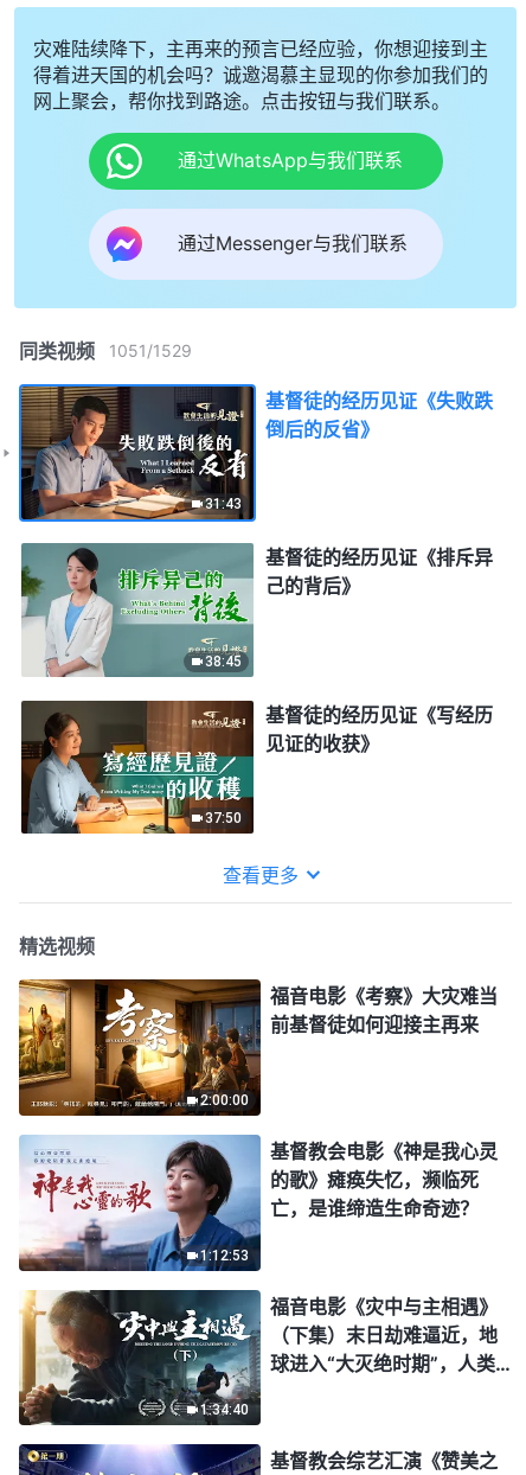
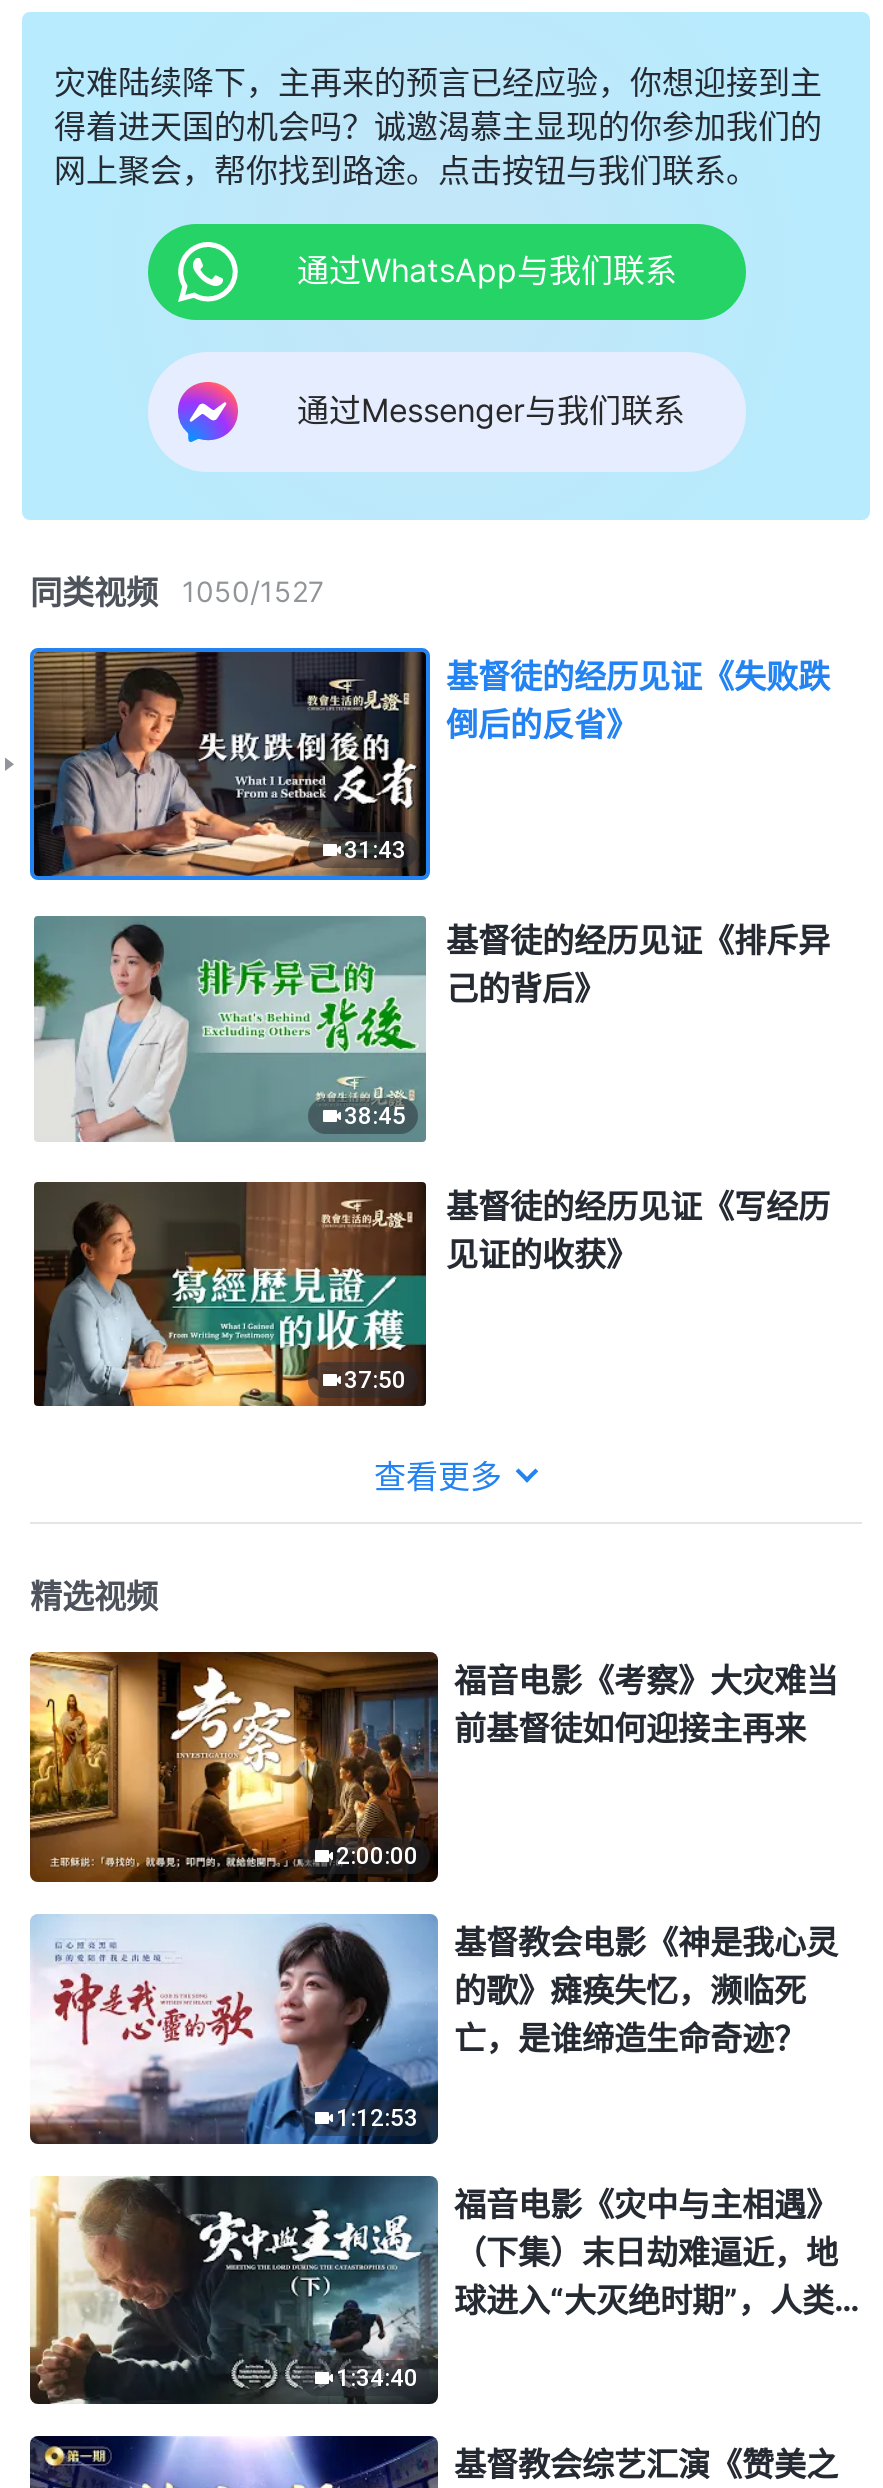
- 同类视频 1051/1529
+ 同类视频 1050/1527
